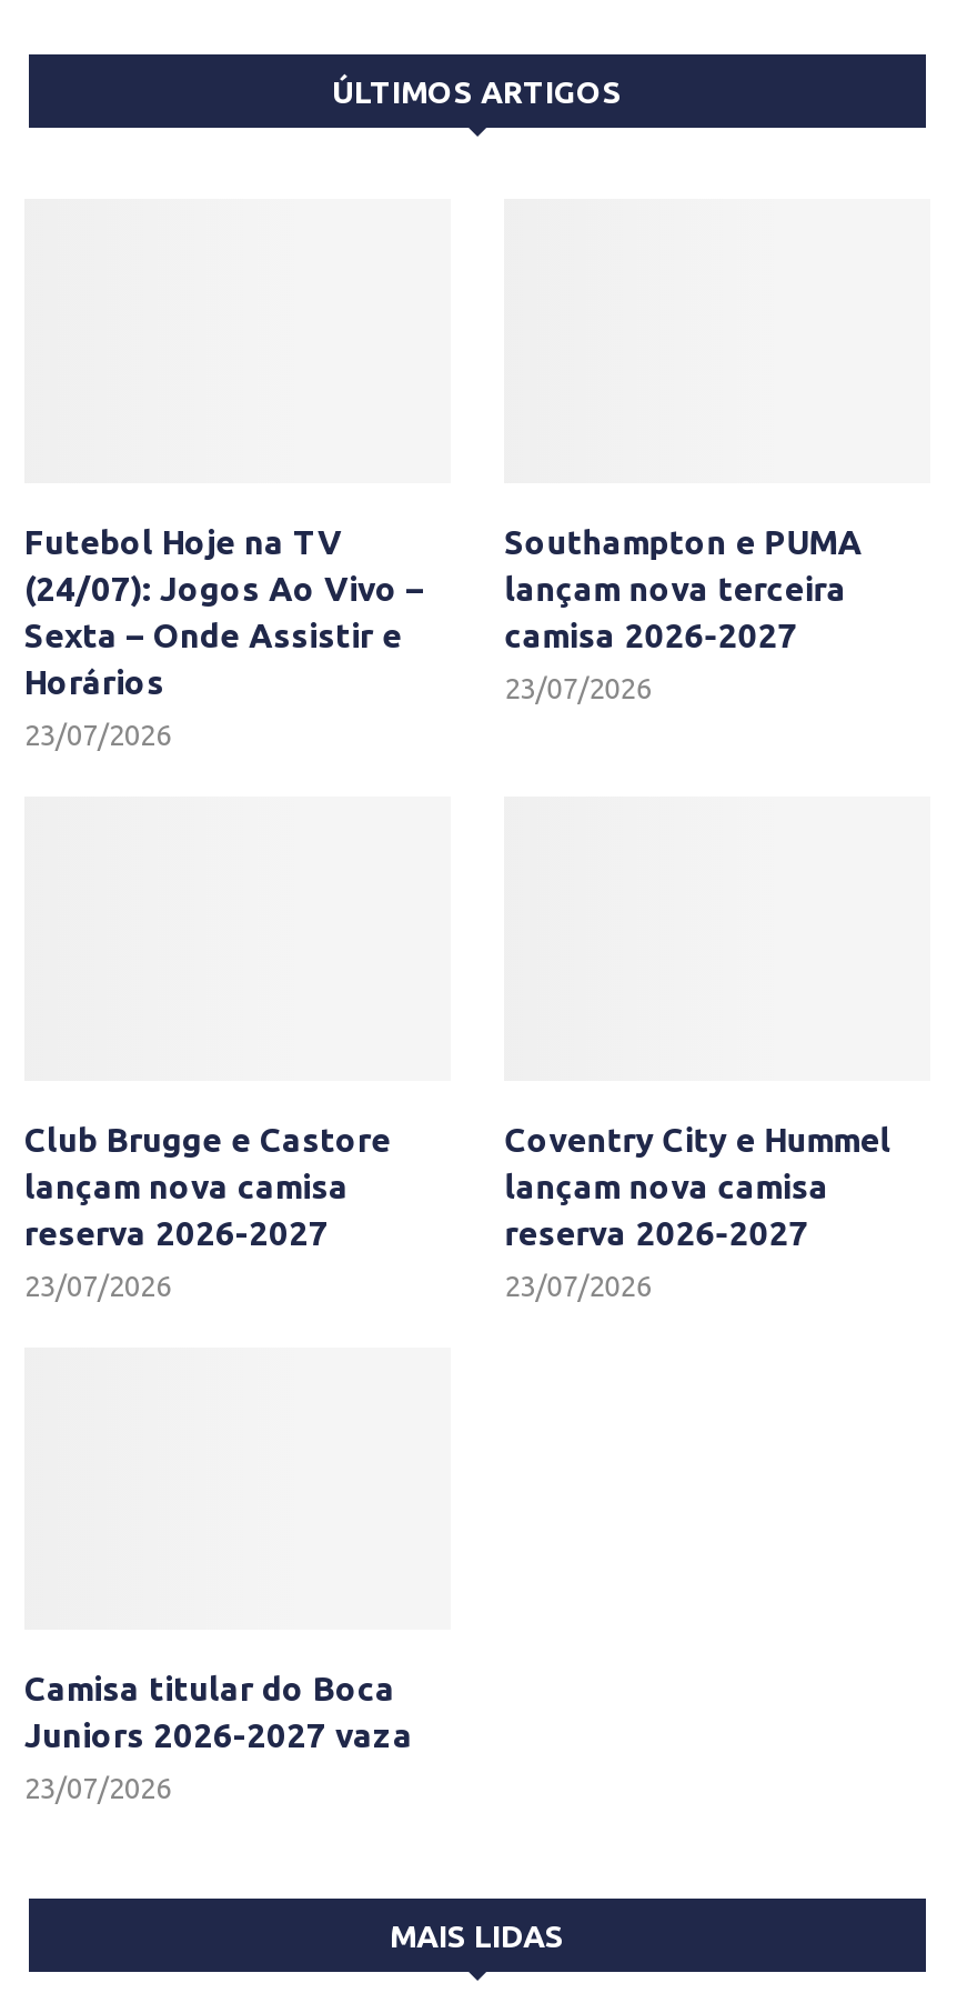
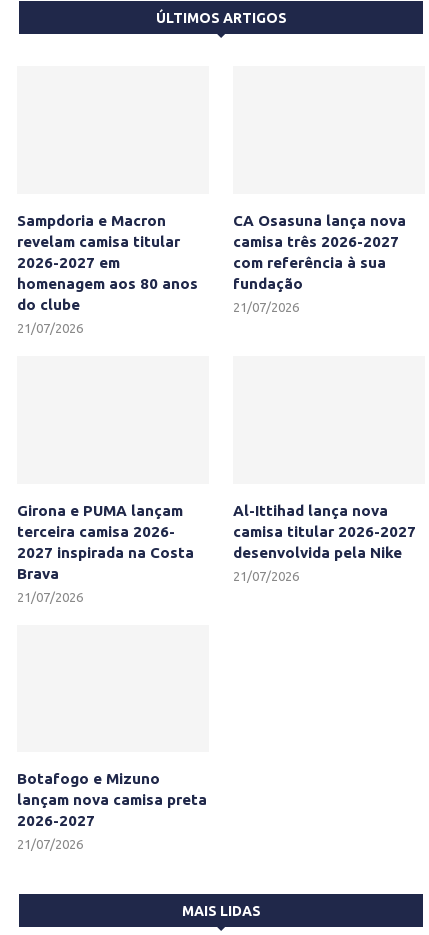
- Futebol Hoje na TV
- (24/07): Jogos Ao Vivo –
- Sexta – Onde Assistir e
- Horários
+ Sampdoria e Macron
+ revelam camisa titular
+ 2026-2027 em
+ homenagem aos 80 anos
+ do clube

- Southampton e PUMA
- lançam nova terceira
- camisa 2026-2027
+ CA Osasuna lança nova
+ camisa três 2026-2027
+ com referência à sua
+ fundação

- 23/07/2026
+ 21/07/2026

- 23/07/2026
+ 21/07/2026

- Club Brugge e Castore
- lançam nova camisa
- reserva 2026-2027
+ Girona e PUMA lançam
+ terceira camisa 2026-
+ 2027 inspirada na Costa
+ Brava

- Coventry City e Hummel
- lançam nova camisa
- reserva 2026-2027
+ Al-Ittihad lança nova
+ camisa titular 2026-2027
+ desenvolvida pela Nike

- 23/07/2026
+ 21/07/2026

- 23/07/2026
+ 21/07/2026

- Camisa titular do Boca
- Juniors 2026-2027 vaza
+ Botafogo e Mizuno
+ lançam nova camisa preta
+ 2026-2027

- 23/07/2026
+ 21/07/2026
